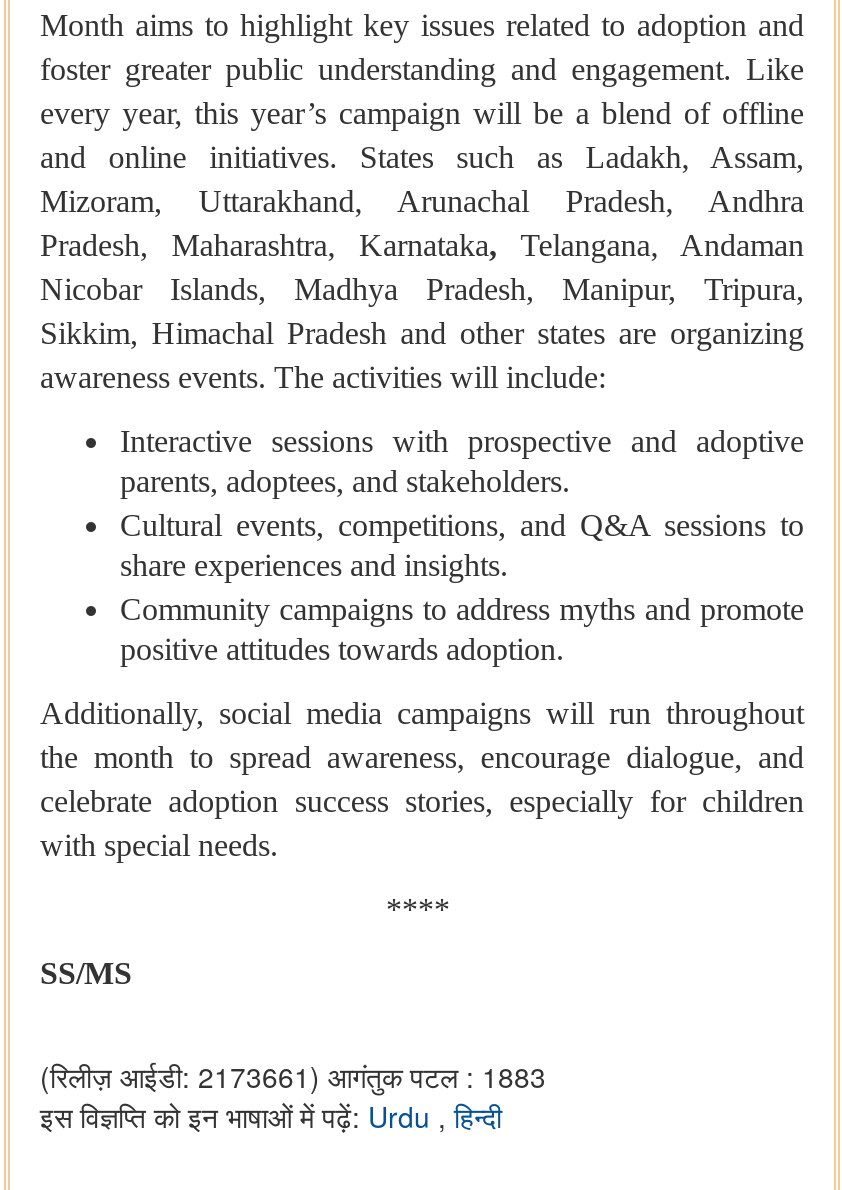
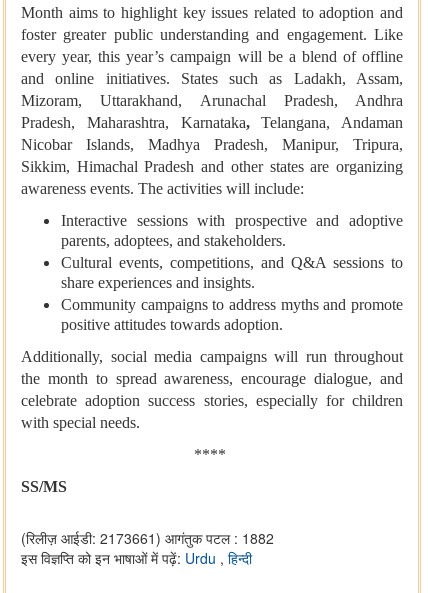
- (रिलीज़ आईडी: 2173661) आगंतुक पटल : 1883
+ (रिलीज़ आईडी: 2173661) आगंतुक पटल : 1882
